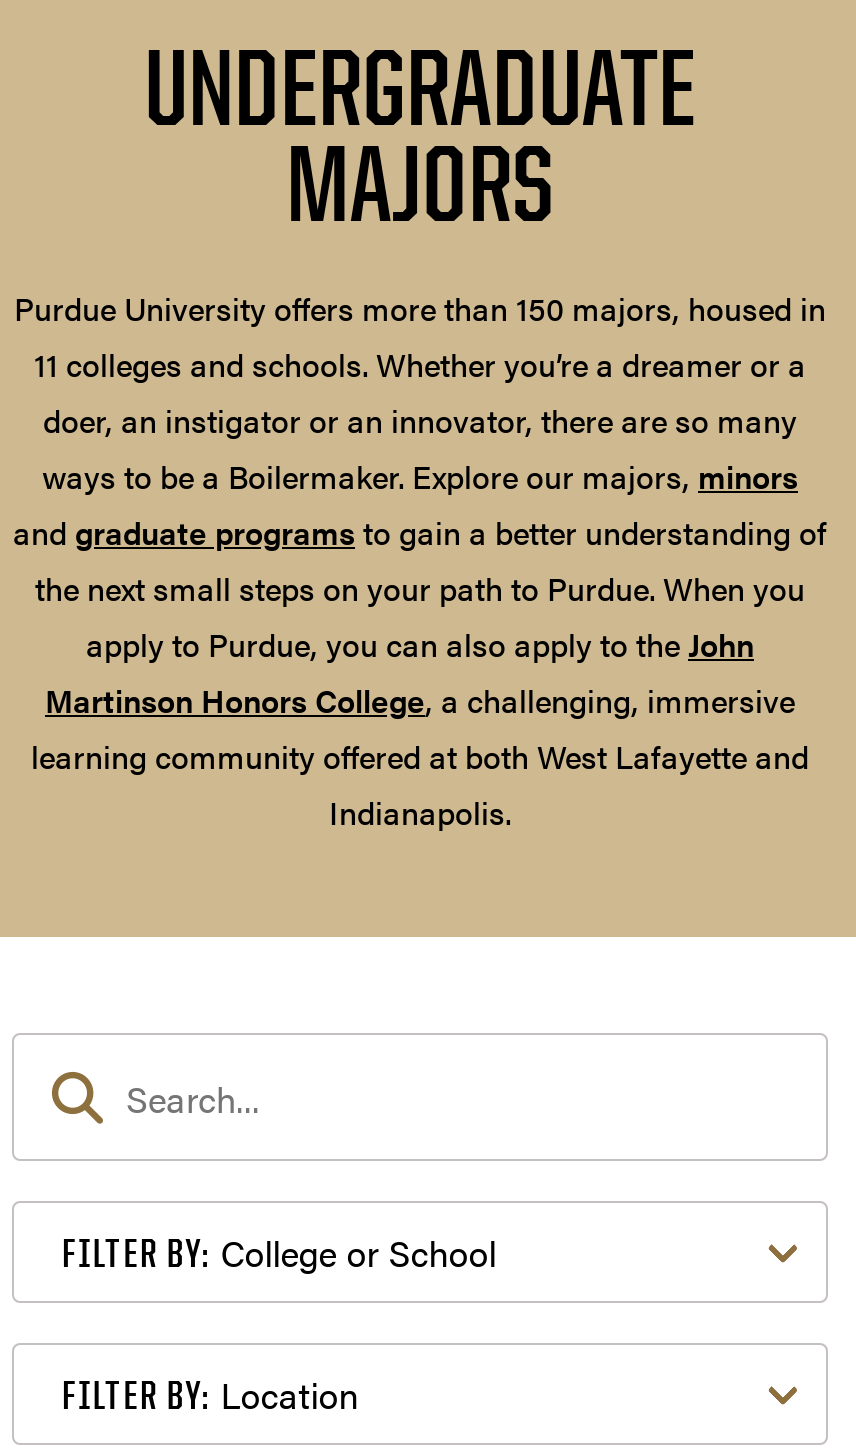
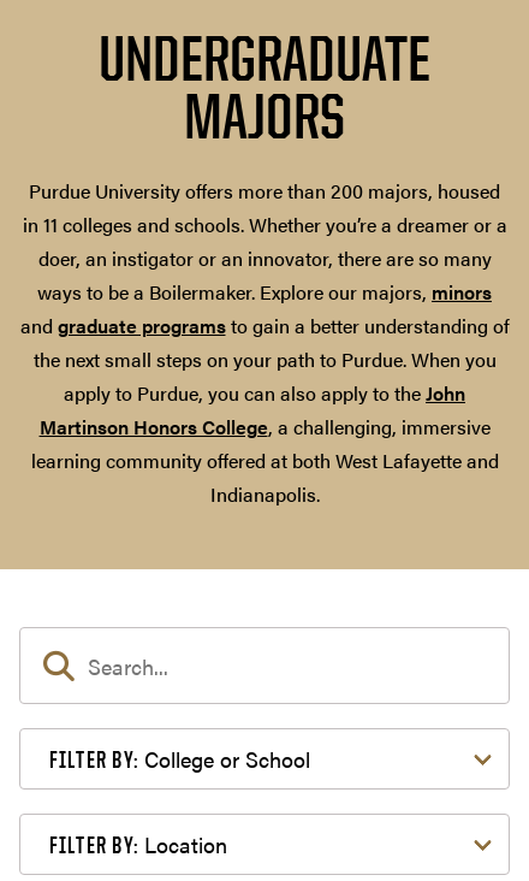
- Purdue University offers more than 150 majors, housed in
- 11 colleges and schools. Whether you’re a dreamer or a
+ Purdue University offers more than 200 majors, housed
+ in 11 colleges and schools. Whether you’re a dreamer or a
